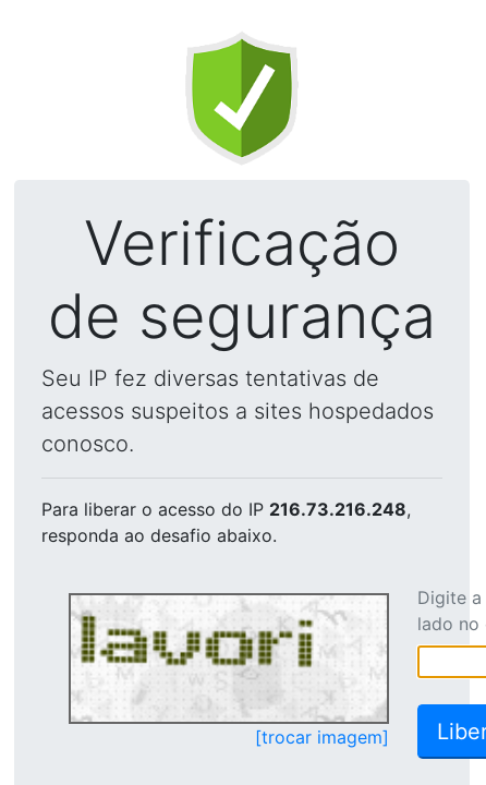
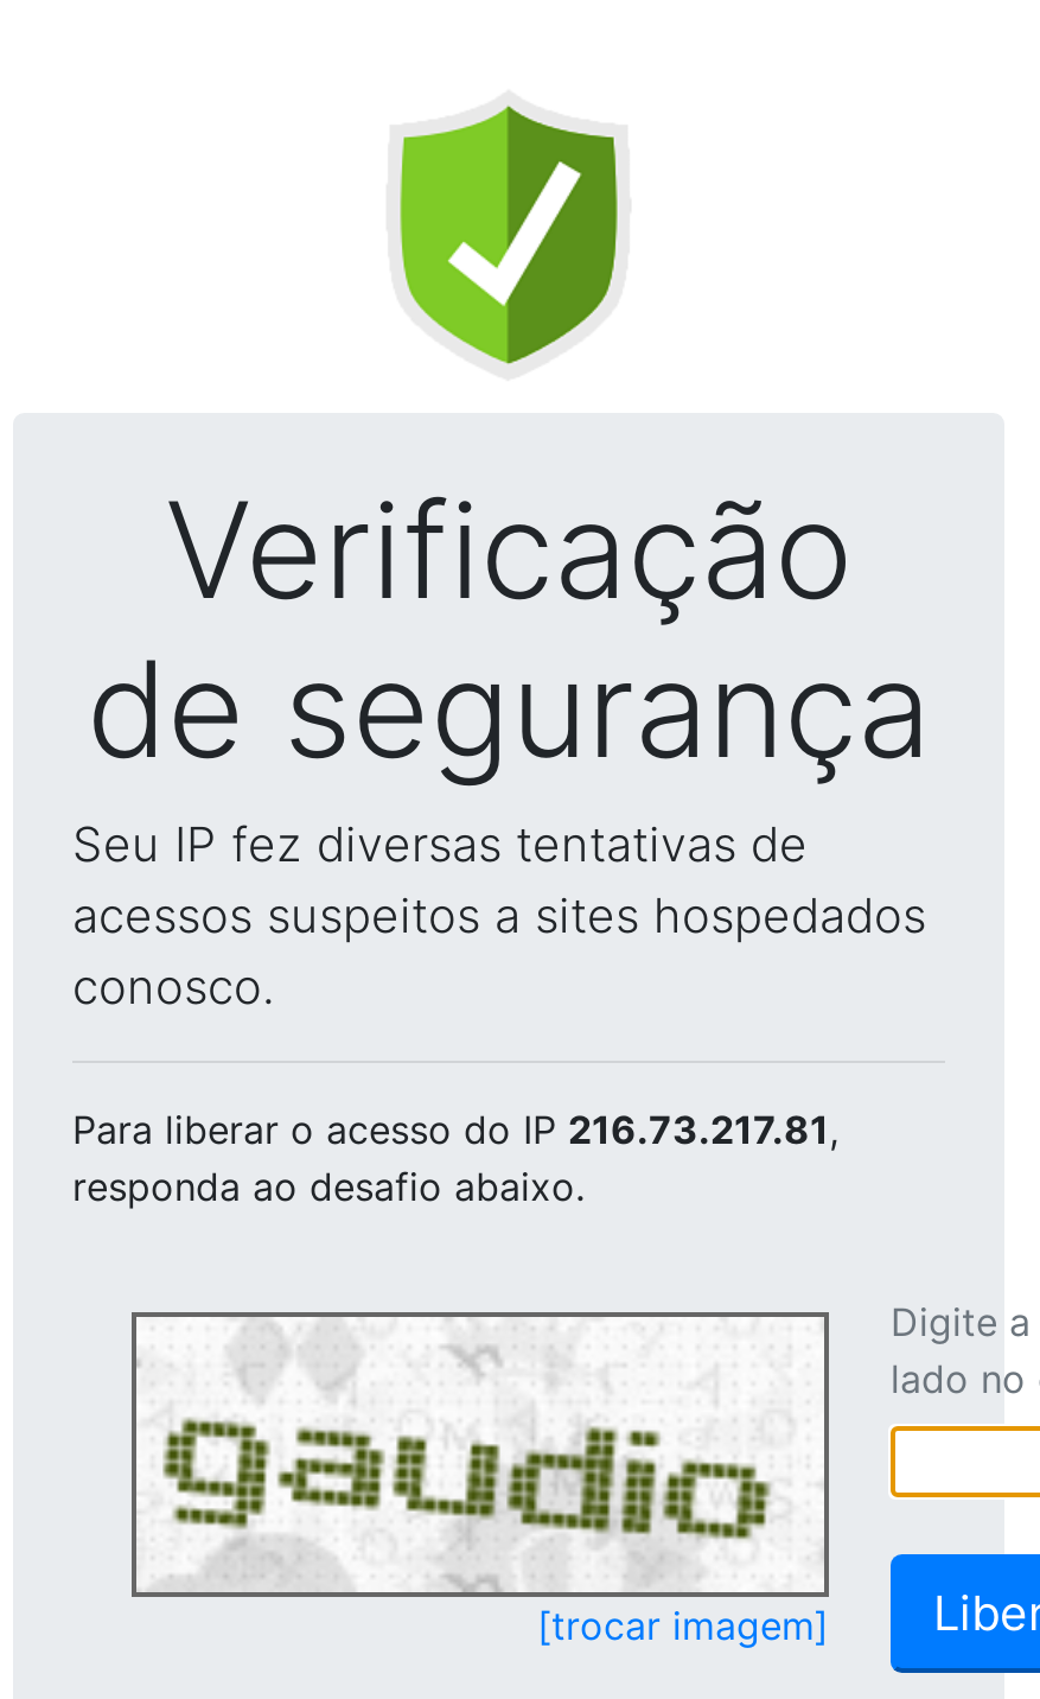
- Para liberar o acesso do IP 216.73.216.248,
+ Para liberar o acesso do IP 216.73.217.81,

- [image]
+ [image]
